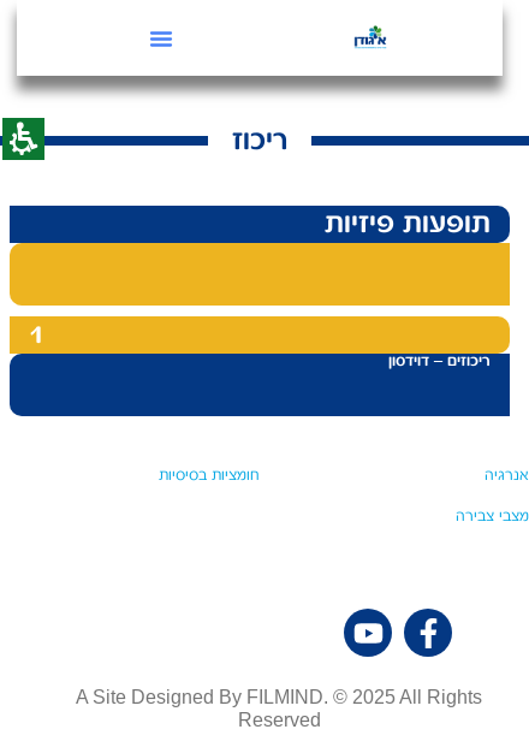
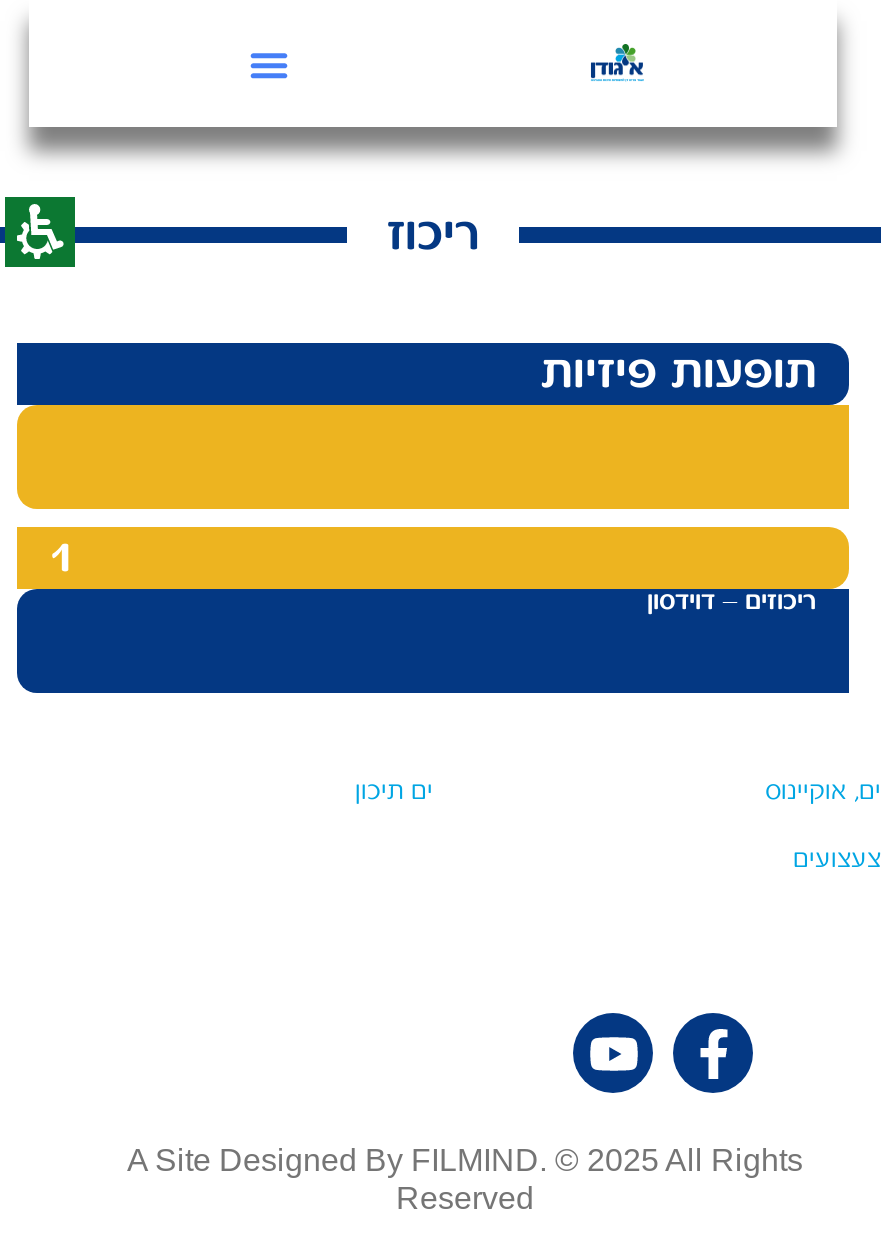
- אנרגיה
- חומציות בסיסיות
+ ים, אוקיינוס
+ ים תיכון

- מצבי צבירה
+ צעצועים
